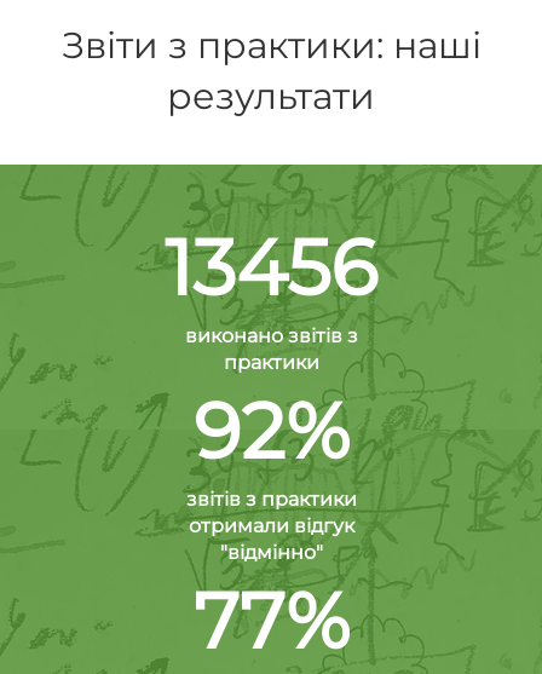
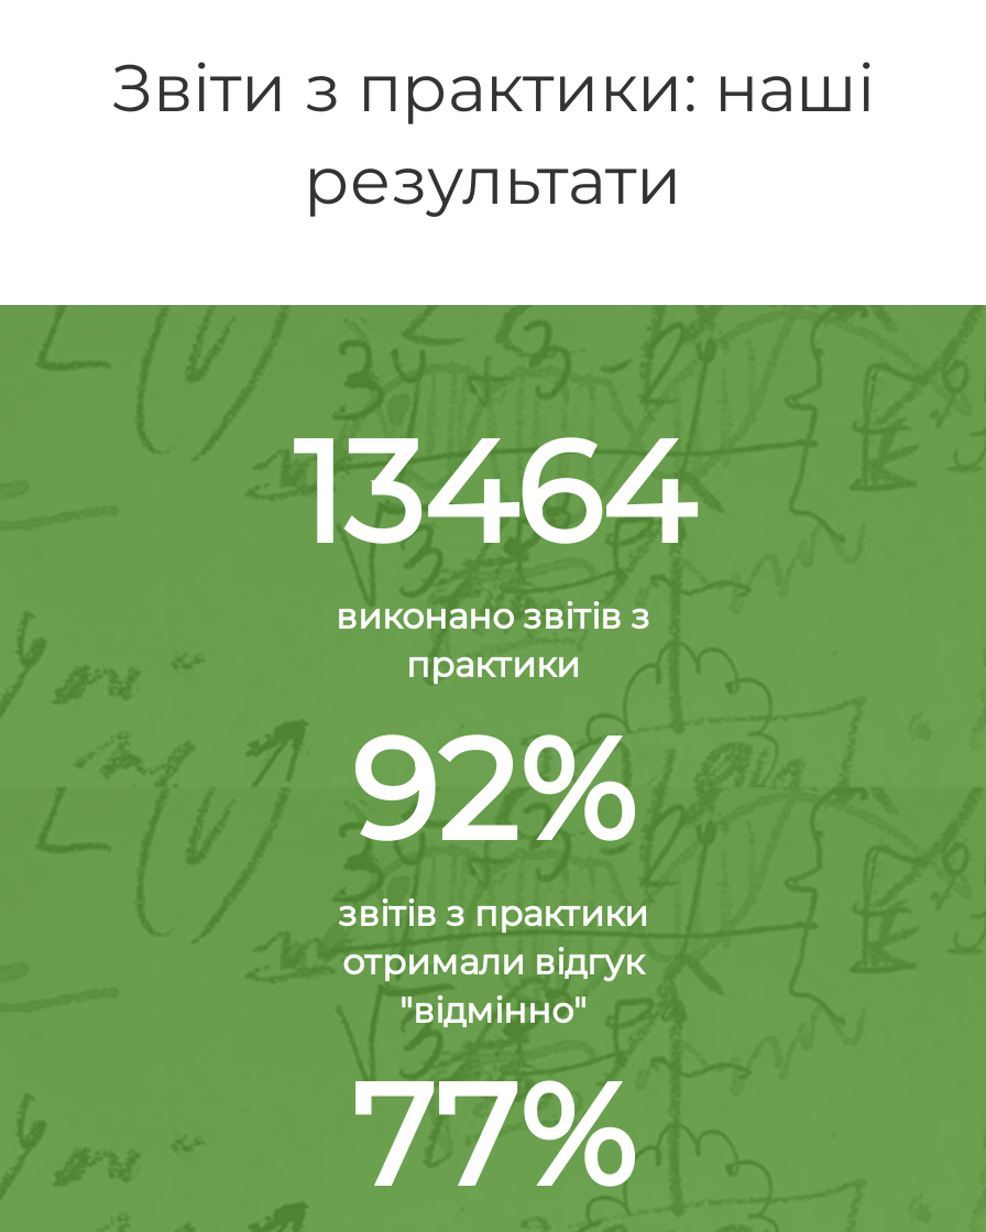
- 13456
+ 13464
